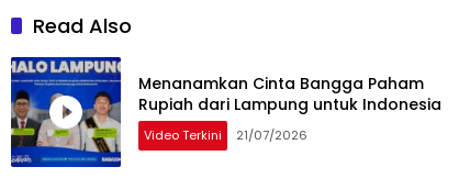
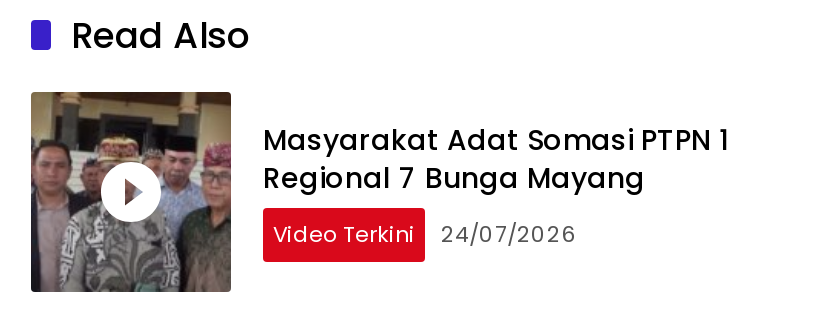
- [image]
- Menanamkan Cinta Bangga Paham
- Rupiah dari Lampung untuk Indonesia
+ [image]
+ Masyarakat Adat Somasi PTPN 1
+ Regional 7 Bunga Mayang

- Video Terkini 21/07/2026
+ Video Terkini 24/07/2026
